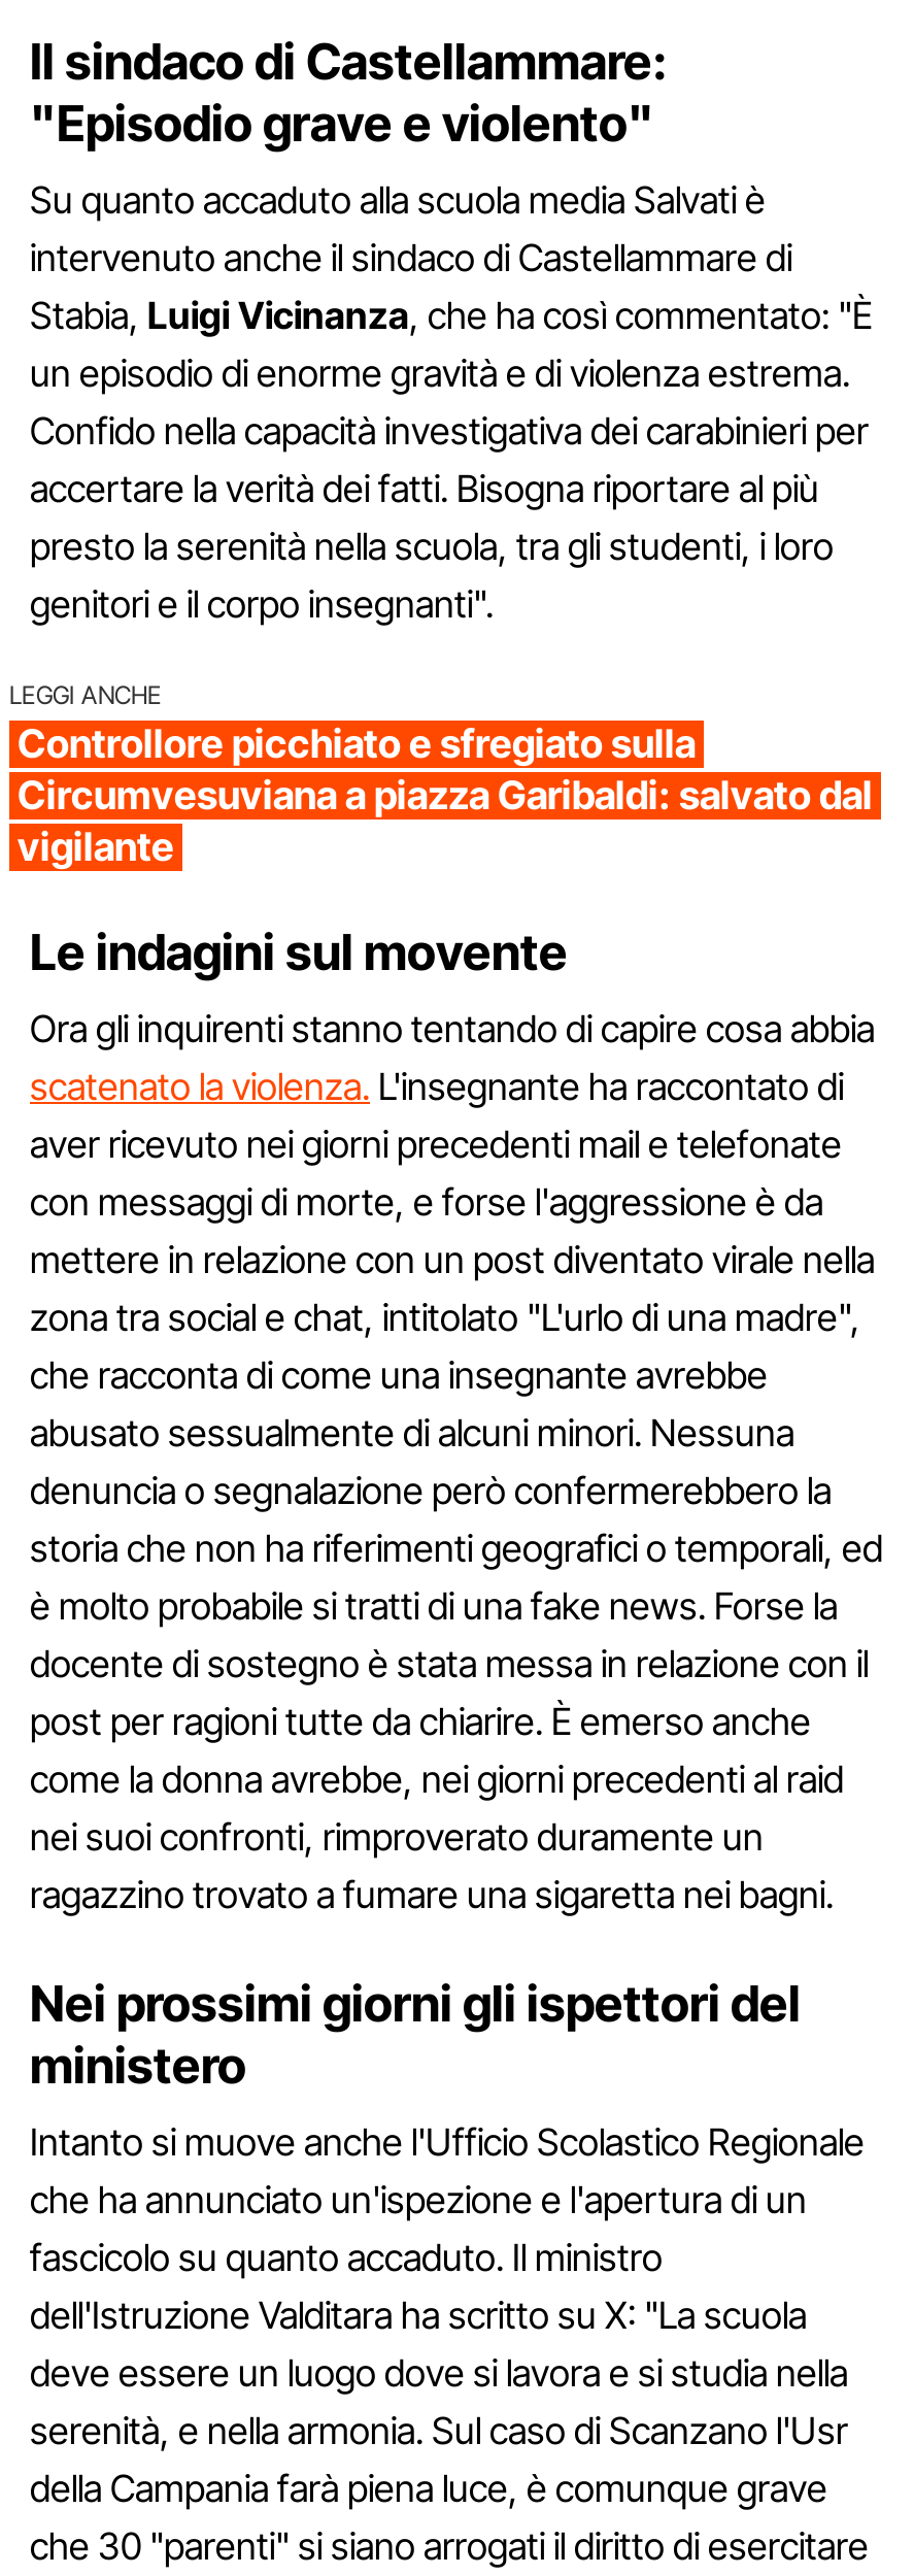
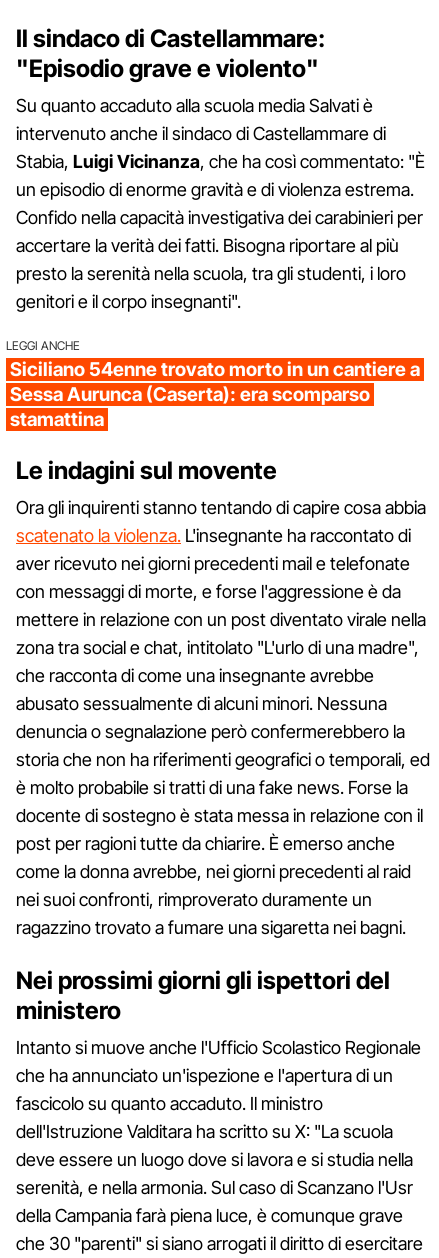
- Controllore picchiato e sfregiato sulla
- Circumvesuviana a piazza Garibaldi: salvato dal
- vigilante
+ Siciliano 54enne trovato morto in un cantiere a
+ Sessa Aurunca (Caserta): era scomparso
+ stamattina
